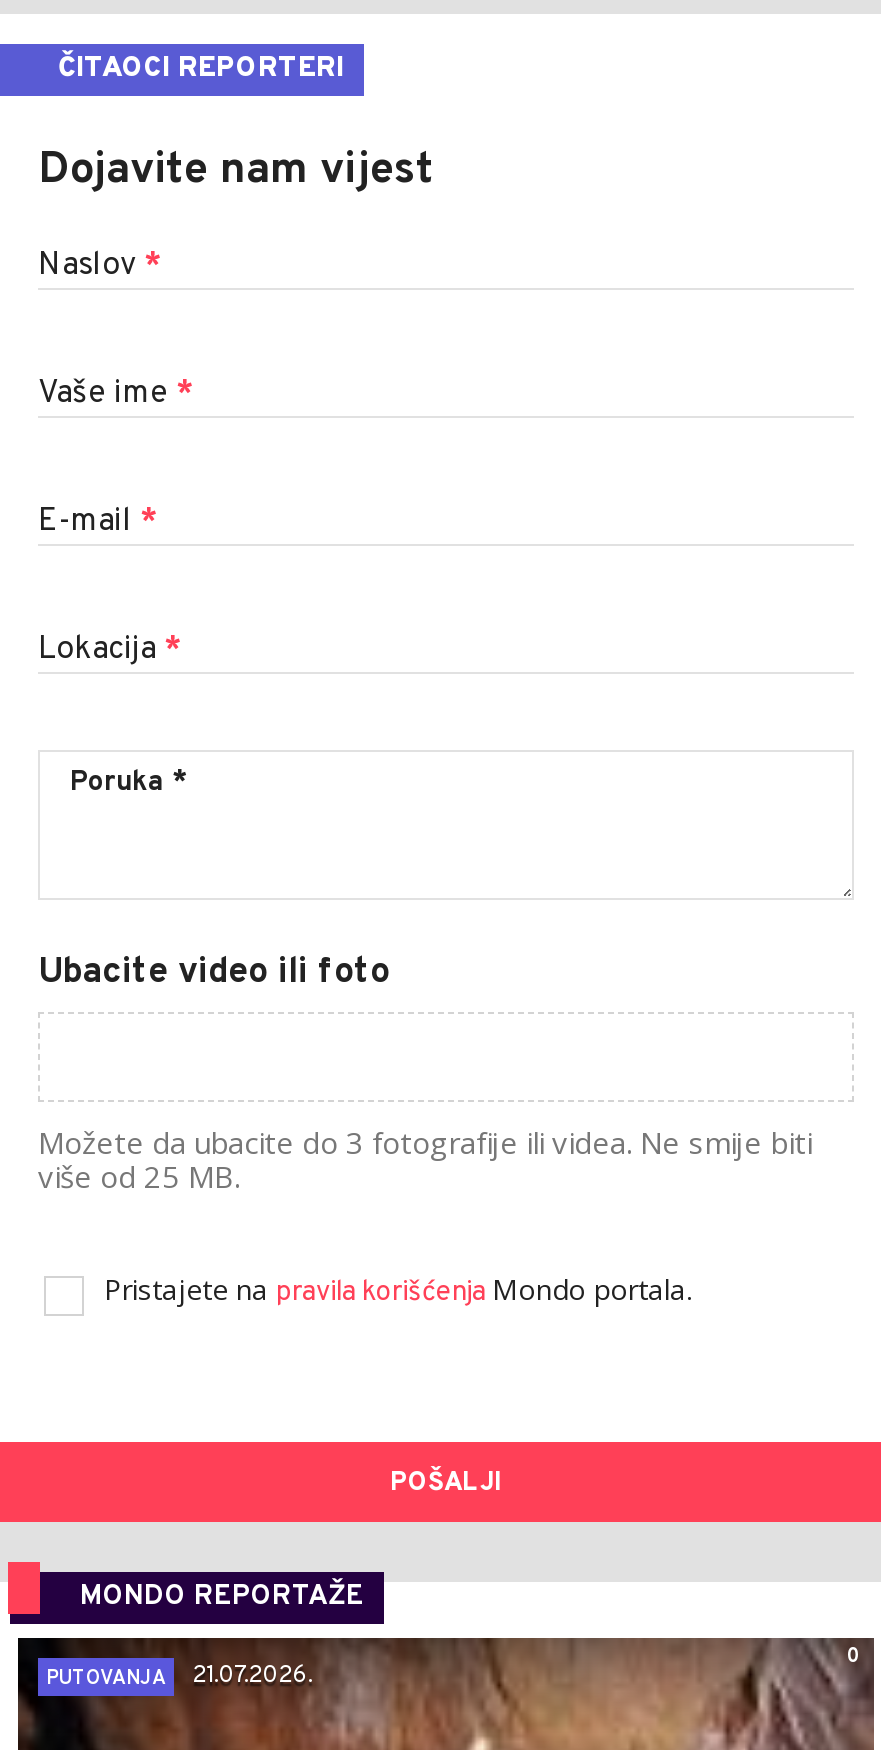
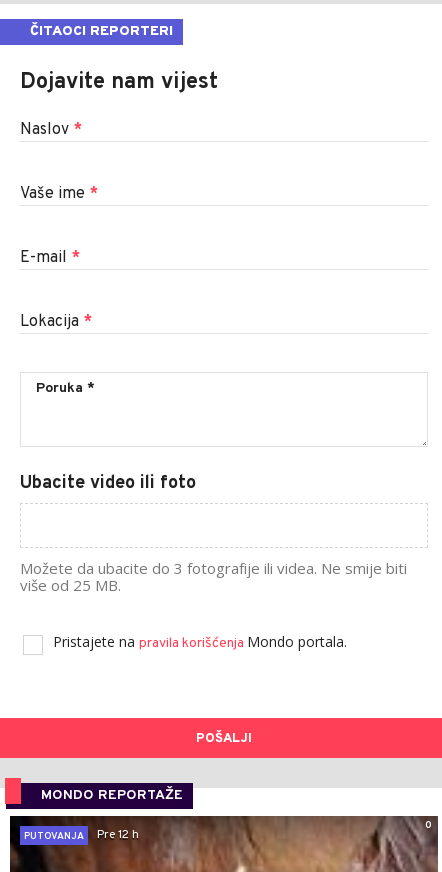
- PUTOVANJA 21.07.2026.
+ PUTOVANJA Pre 12 h
